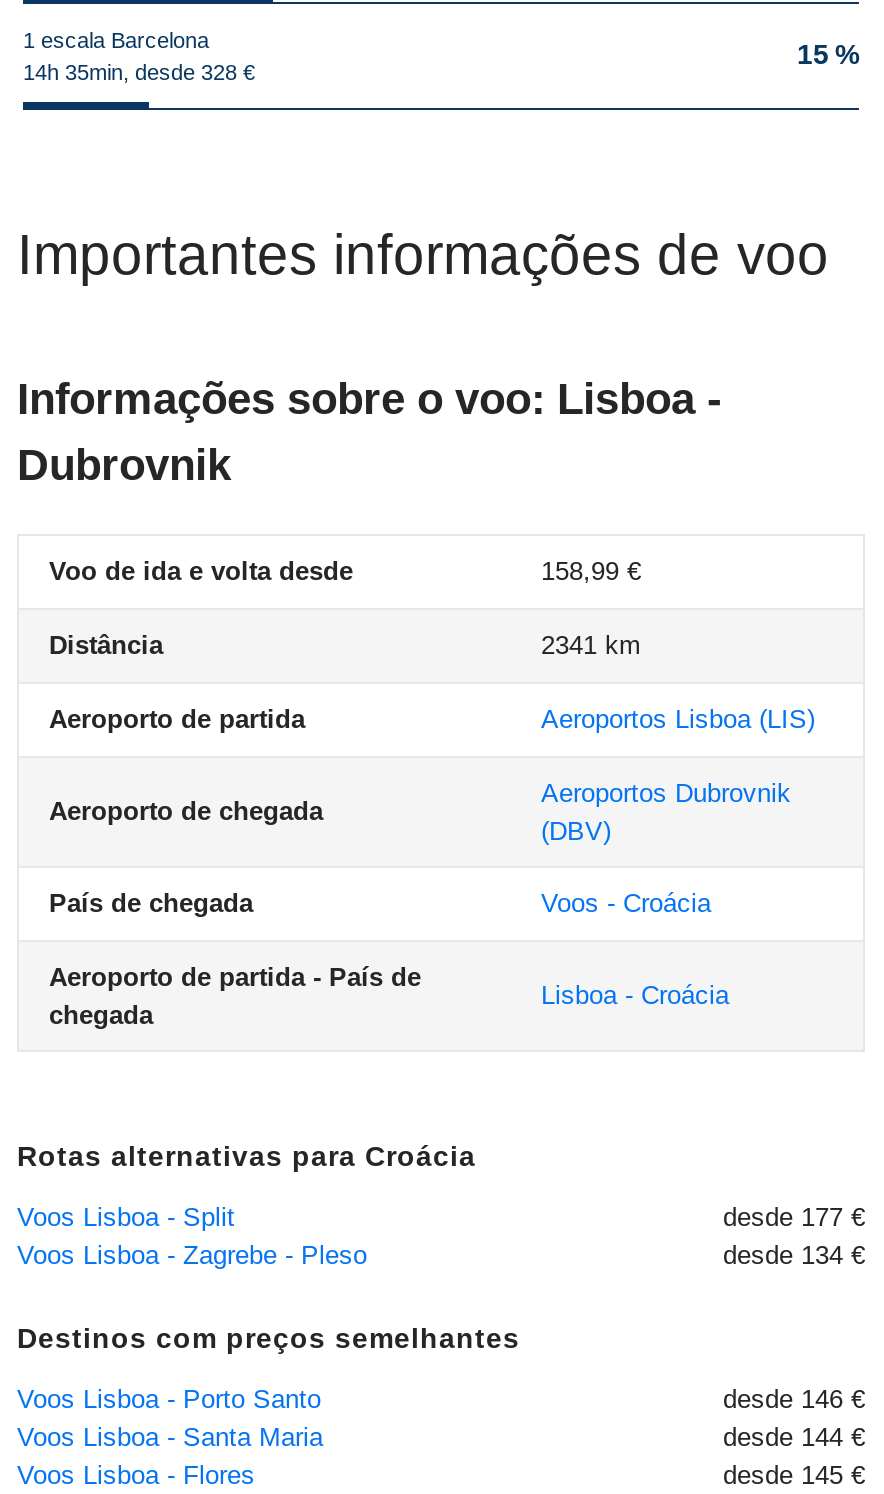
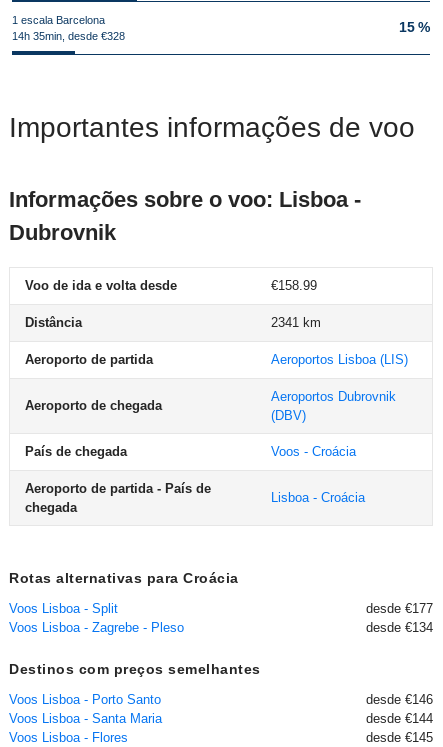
- 14h 35min, desde 328 €
+ 14h 35min, desde €328

- 158,99 €
+ €158.99

- desde 177 €
+ desde €177

- desde 134 €
+ desde €134

- desde 146 €
+ desde €146

- desde 144 €
+ desde €144

- desde 145 €
+ desde €145
